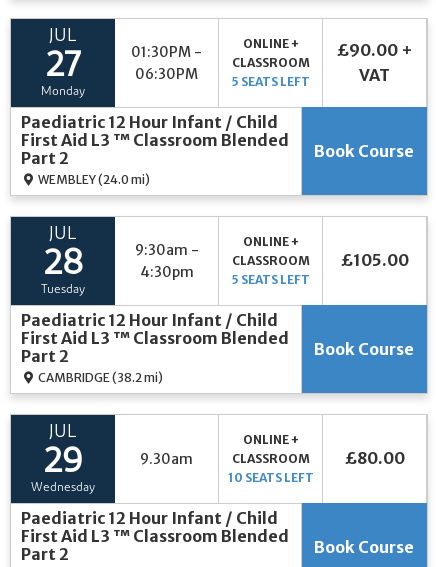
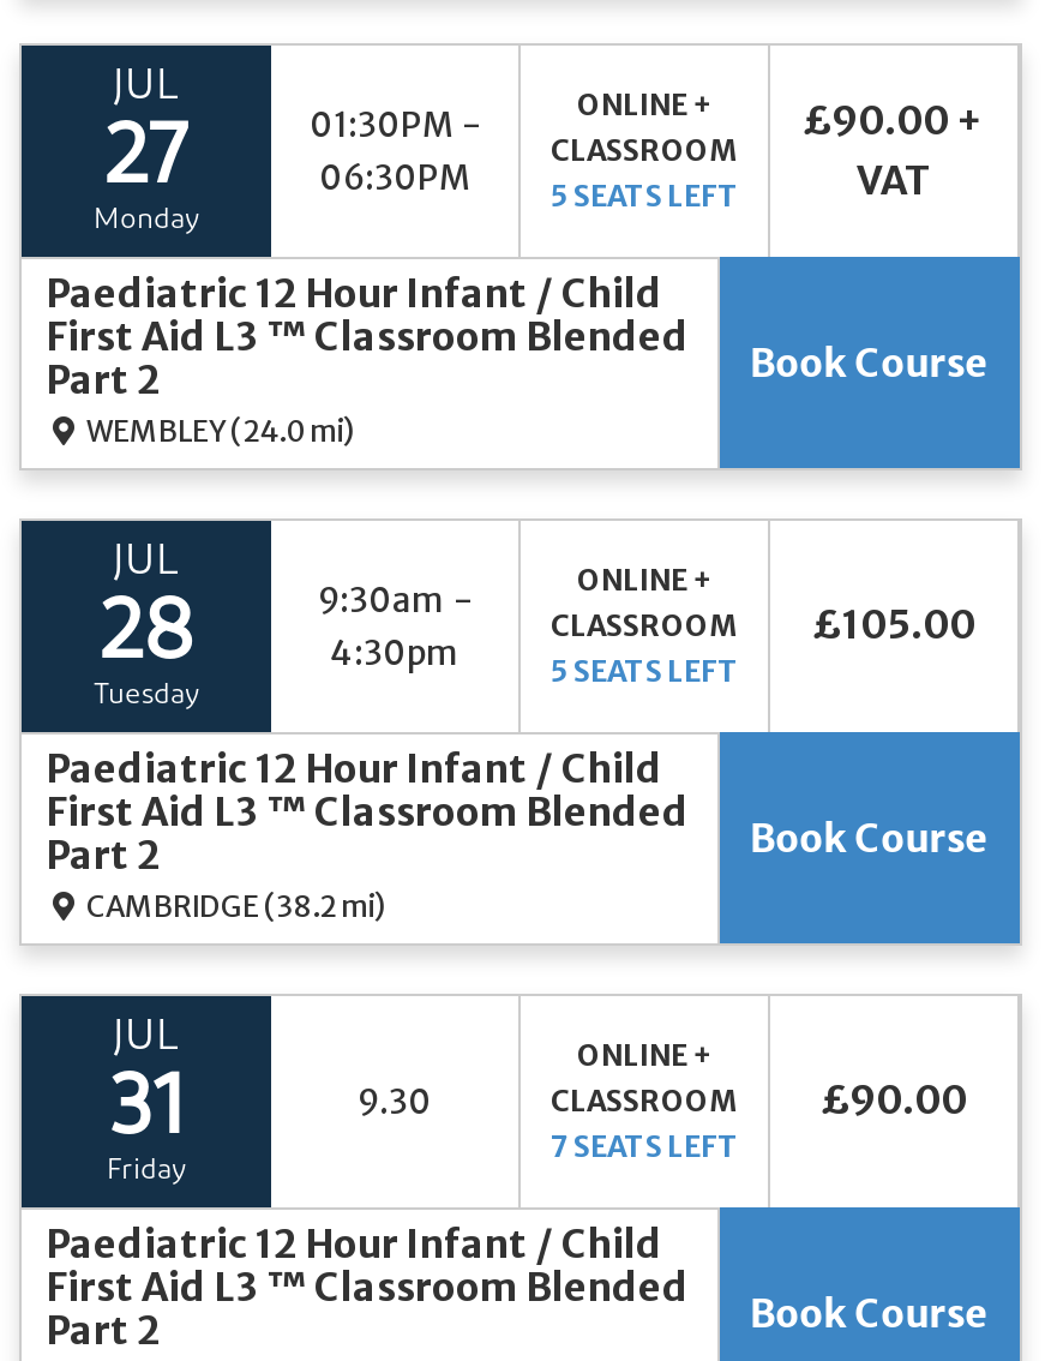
- 29
- Wednesday
+ 31
+ Friday

- 9.30am
+ 9.30

- £80.00
+ £90.00

- 10 SEATS LEFT
+ 7 SEATS LEFT
